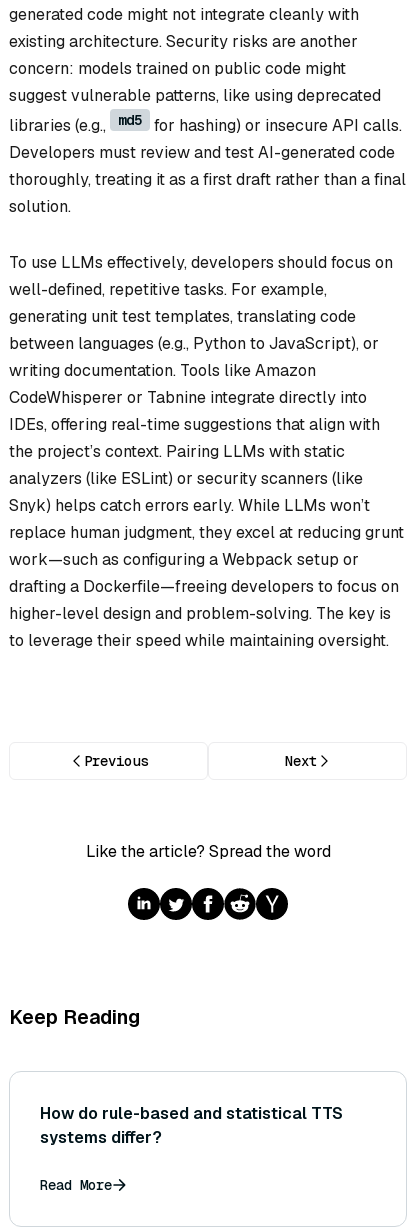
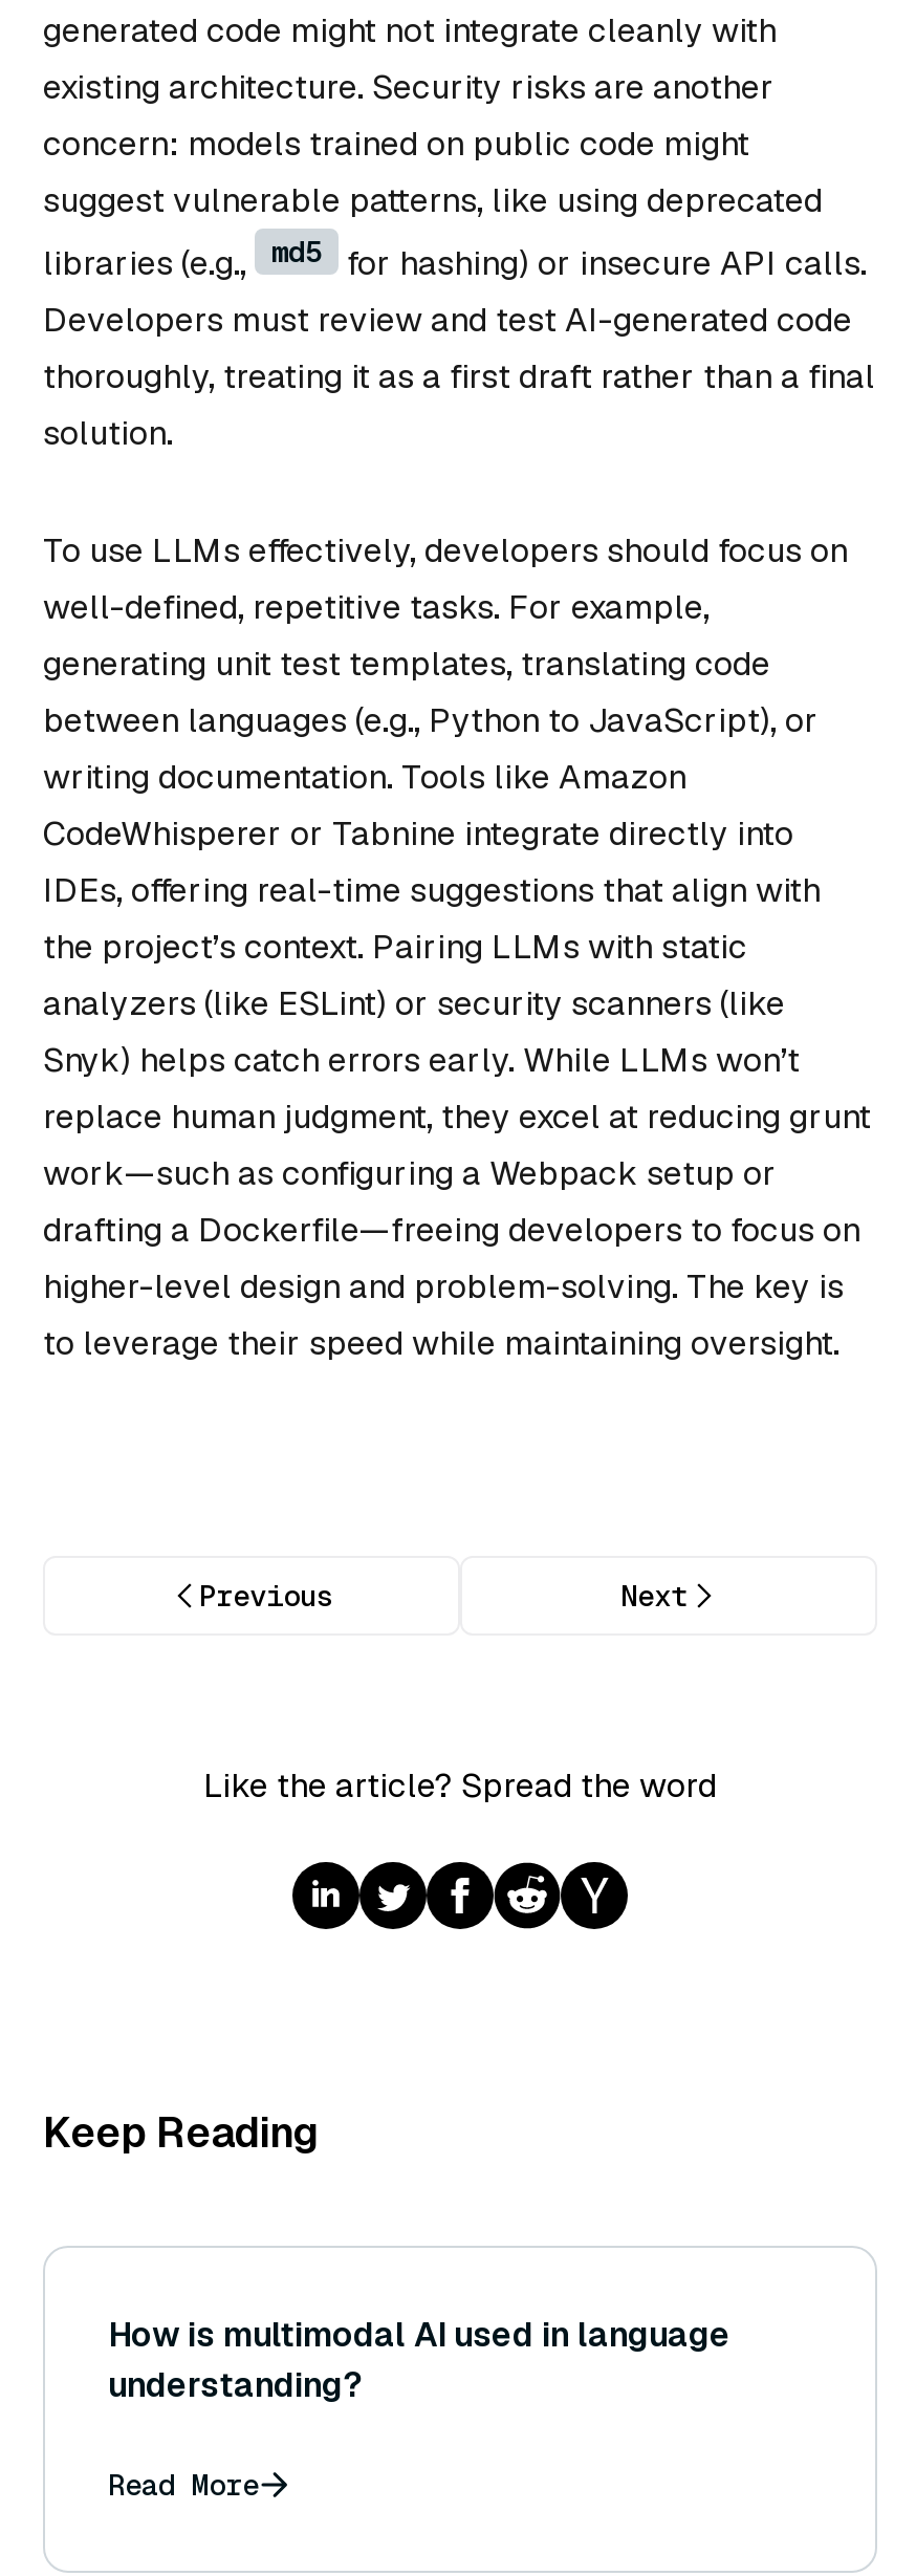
- How do rule-based and statistical TTS
- systems differ?
+ How is multimodal AI used in language
+ understanding?
